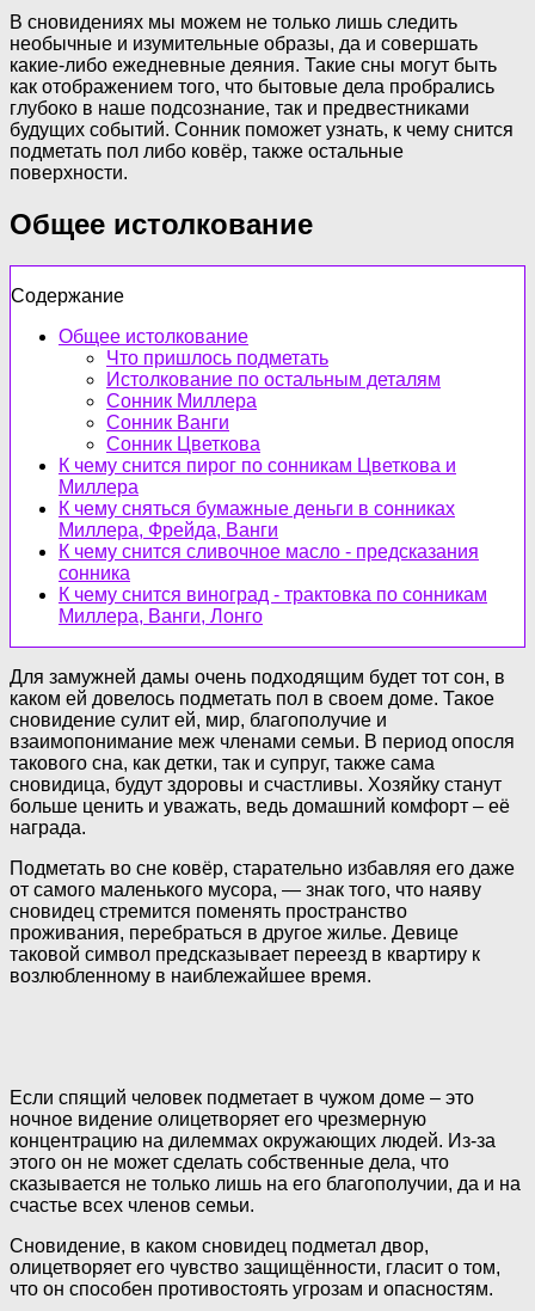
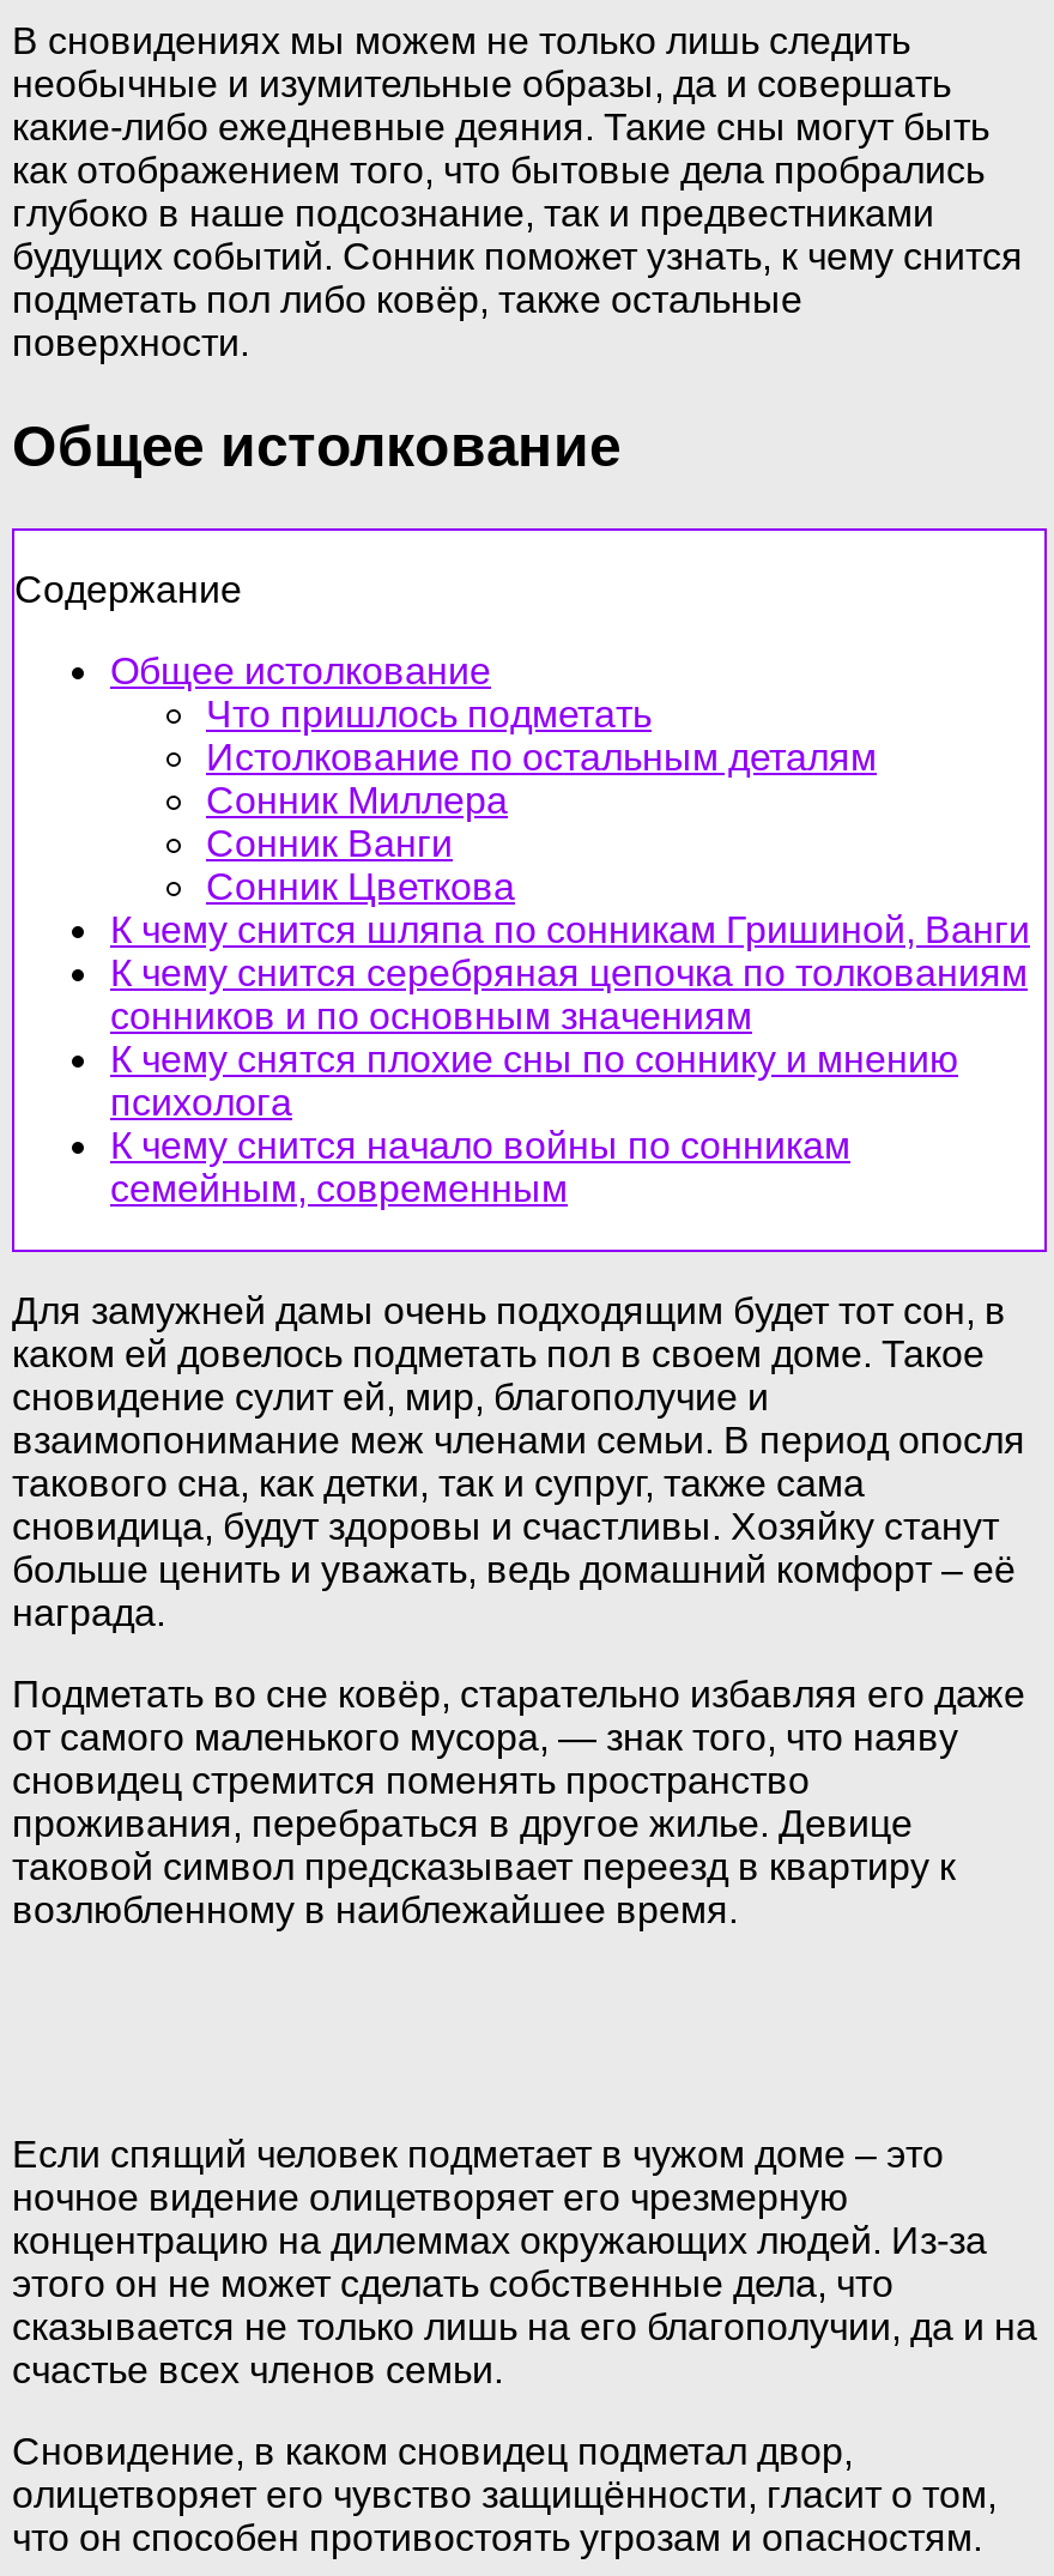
- К чему снится пирог по сонникам Цветкова и
- Миллера
- К чему сняться бумажные деньги в сонниках
- Миллера, Фрейда, Ванги
- К чему снится сливочное масло - предсказания
- сонника
- К чему снится виноград - трактовка по сонникам
- Миллера, Ванги, Лонго
+ К чему снится шляпа по сонникам Гришиной, Ванги
+ К чему снится серебряная цепочка по толкованиям
+ сонников и по основным значениям
+ К чему снятся плохие сны по соннику и мнению
+ психолога
+ К чему снится начало войны по сонникам
+ семейным, современным
